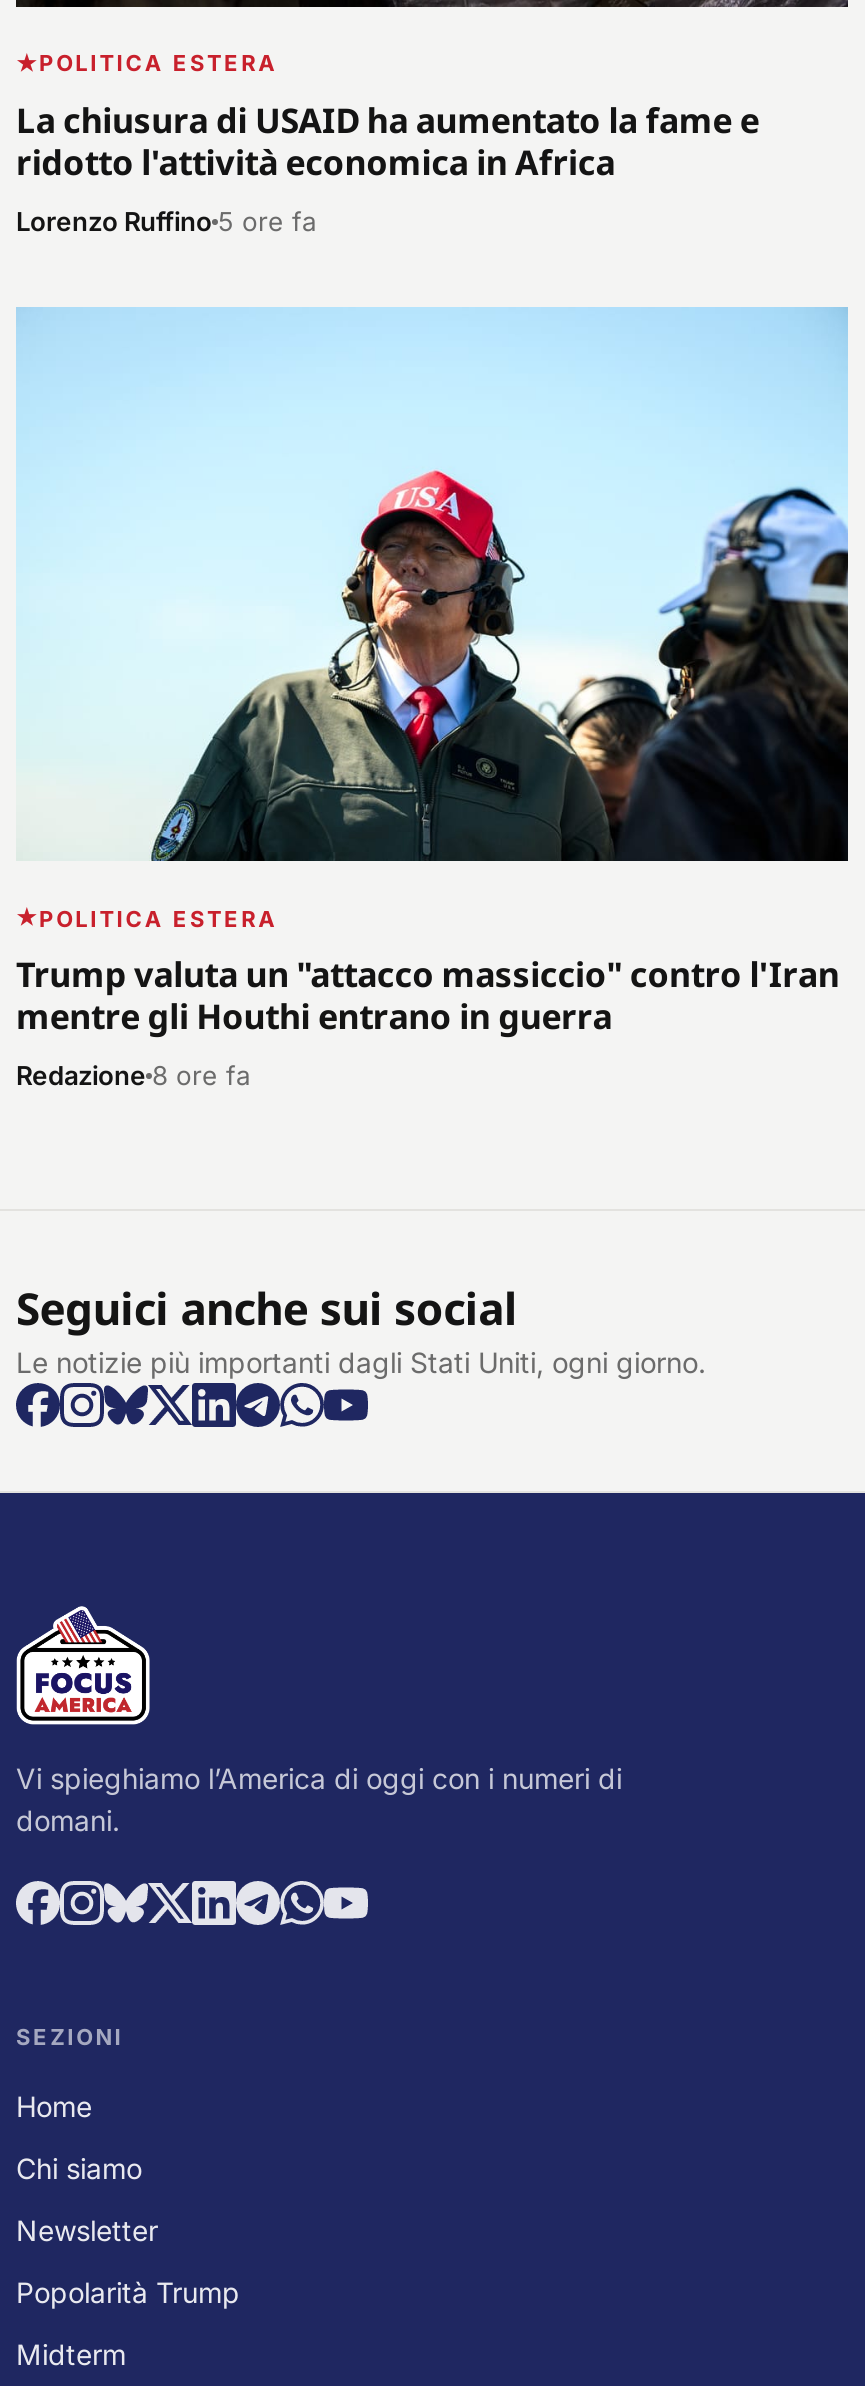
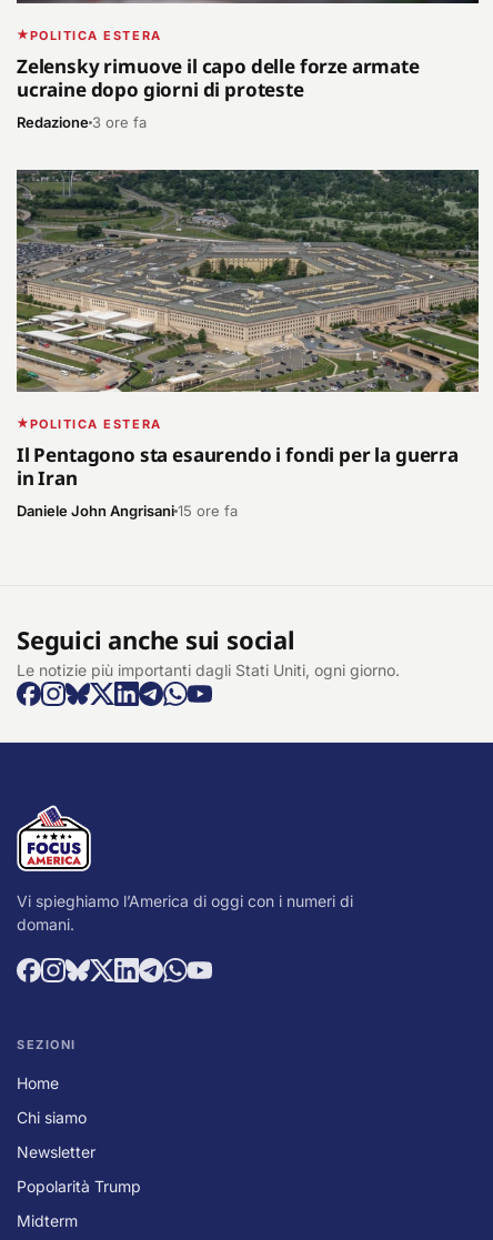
- La chiusura di USAID ha aumentato la fame e
- ridotto l'attività economica in Africa
- Lorenzo Ruffino 5 ore fa
+ Zelensky rimuove il capo delle forze armate
+ ucraine dopo giorni di proteste
+ Redazione 3 ore fa

- [image]
+ [image]

- Trump valuta un "attacco massiccio" contro l'Iran
- mentre gli Houthi entrano in guerra
- Redazione 8 ore fa
+ Il Pentagono sta esaurendo i fondi per la guerra
+ in Iran
+ Daniele John Angrisani 15 ore fa
